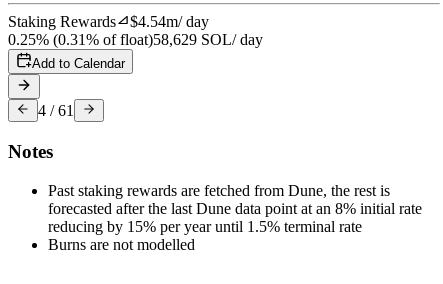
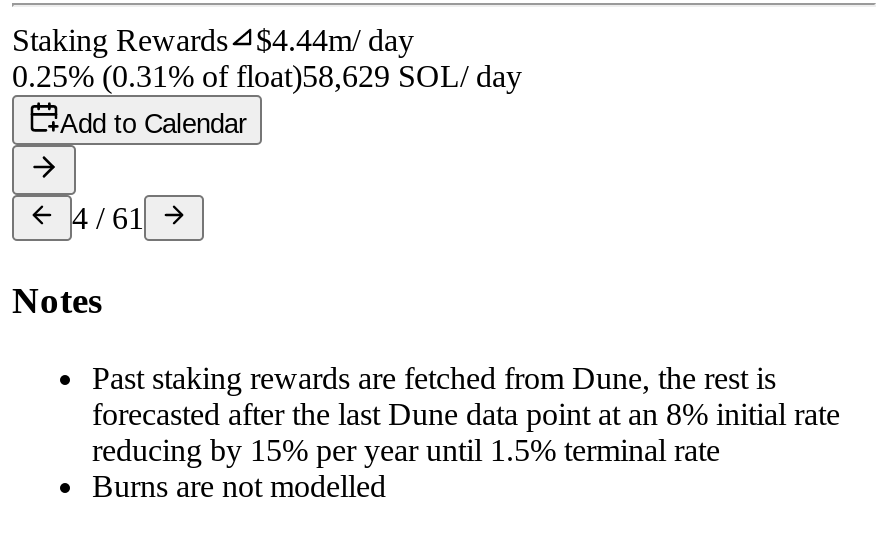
- Staking Rewards $4.54m/ day
+ Staking Rewards $4.44m/ day
